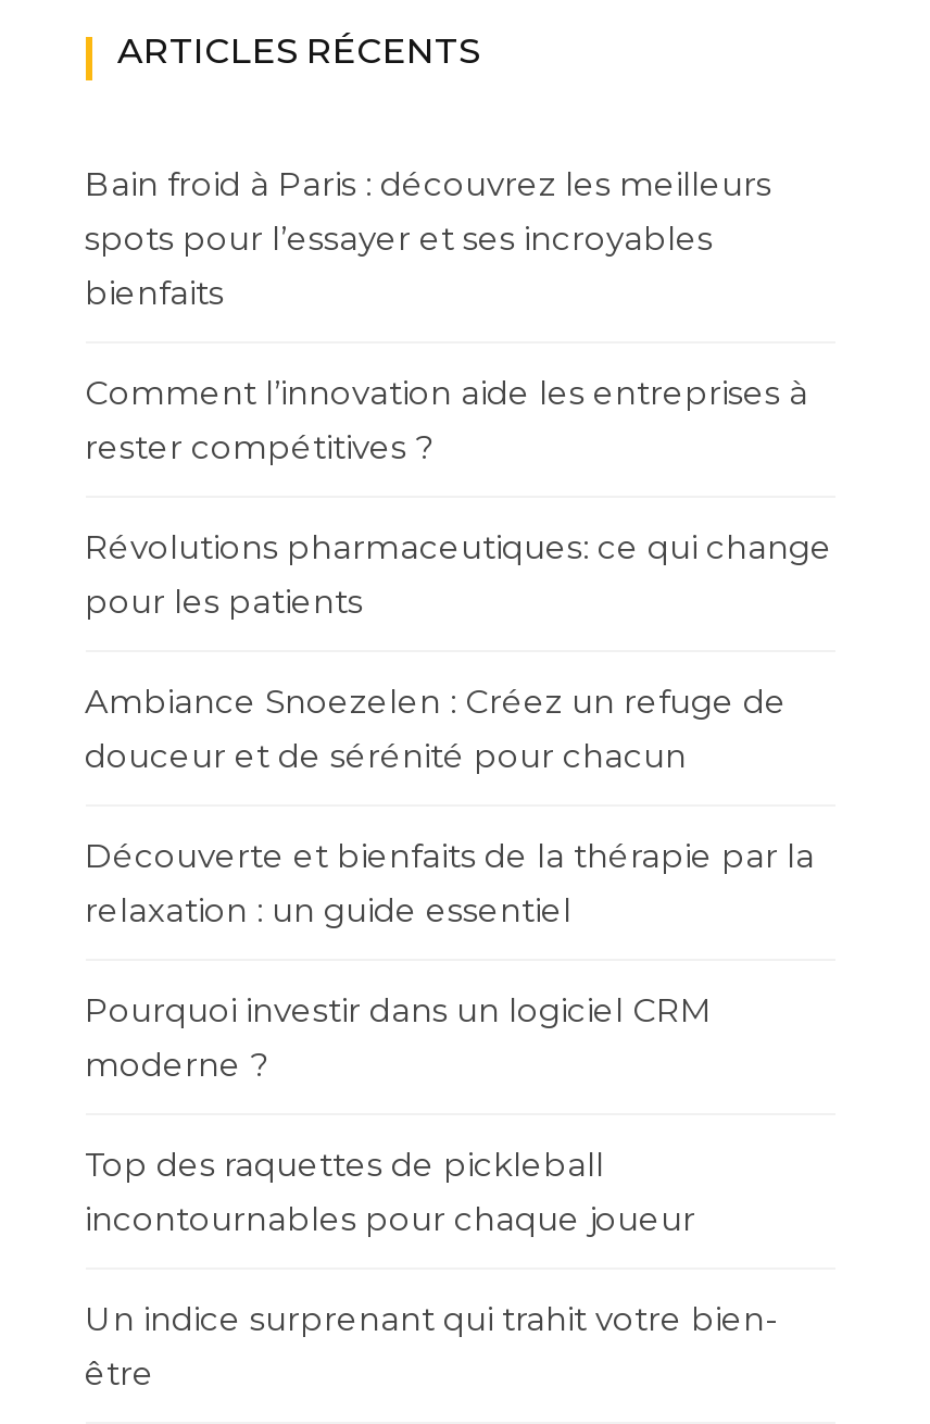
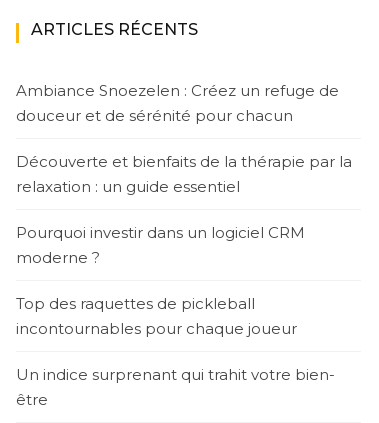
- Bain froid à Paris : découvrez les meilleurs
- spots pour l’essayer et ses incroyables
- bienfaits
- Comment l’innovation aide les entreprises à
- rester compétitives ?
- Révolutions pharmaceutiques: ce qui change
- pour les patients
